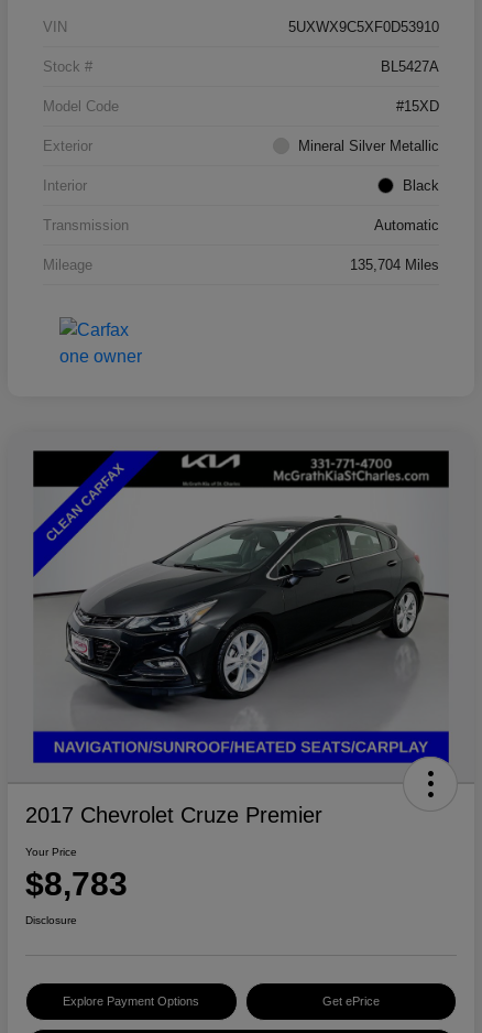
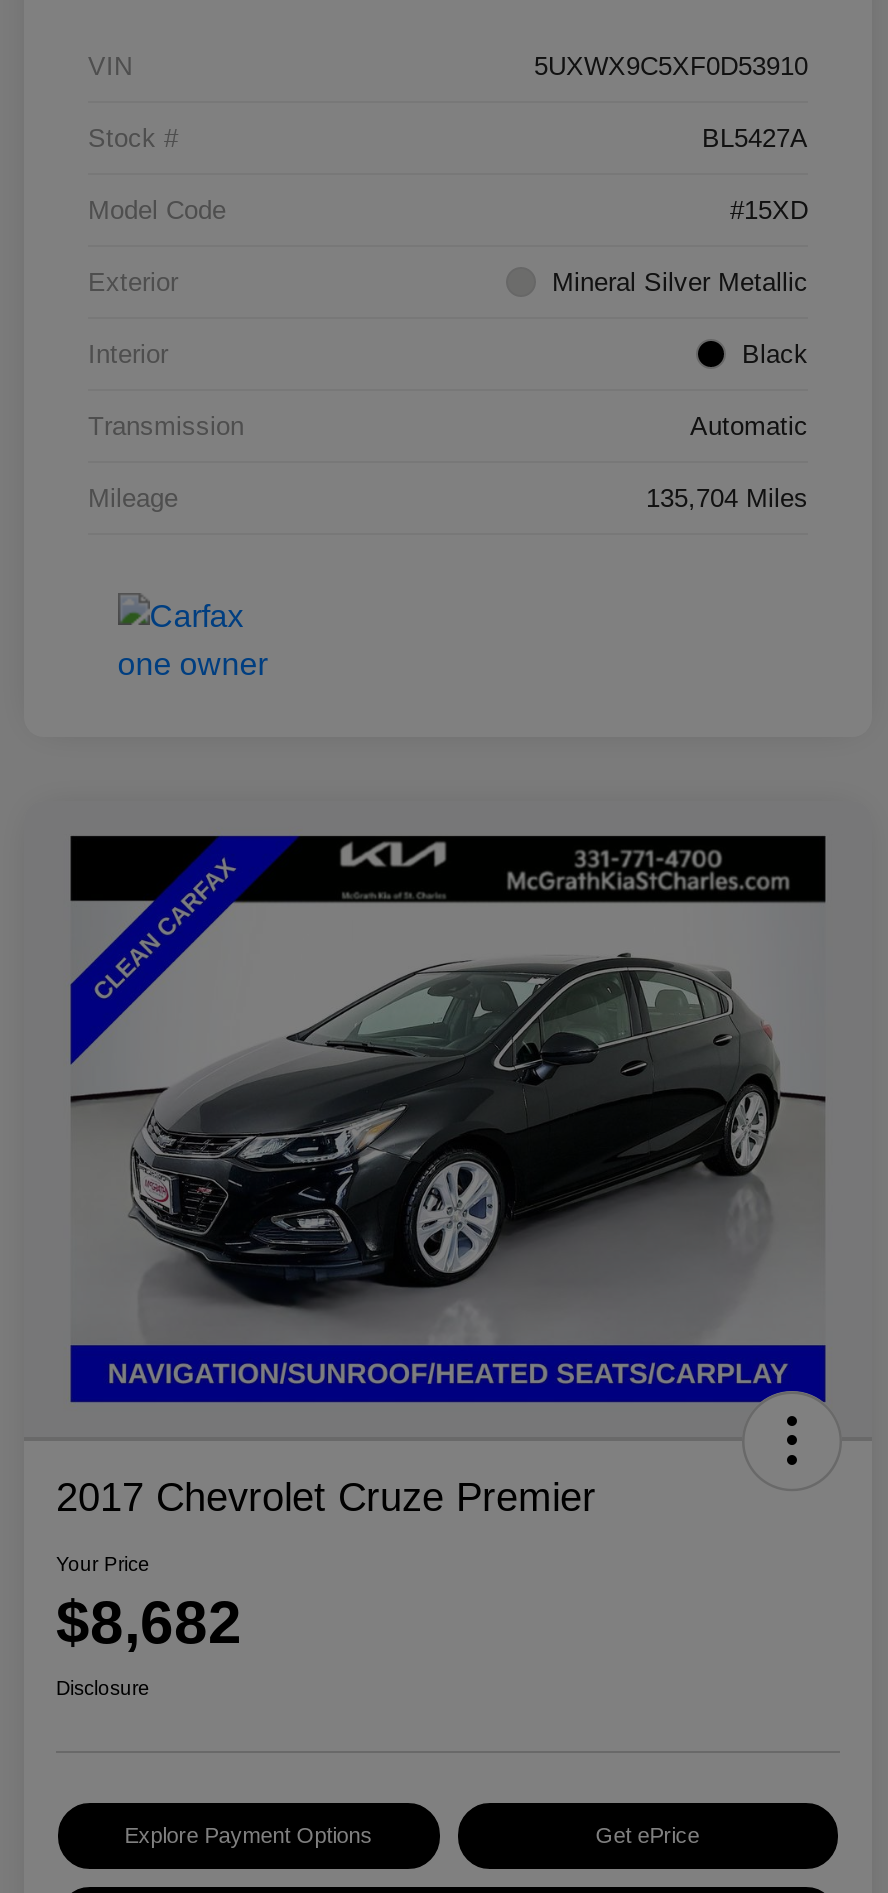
- $8,783
+ $8,682
